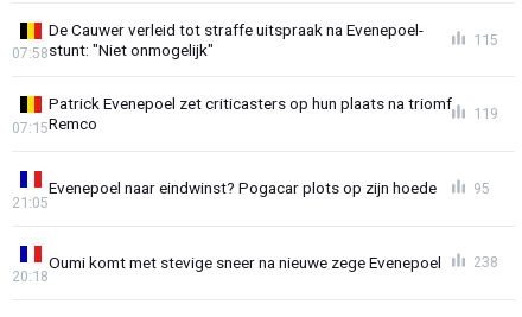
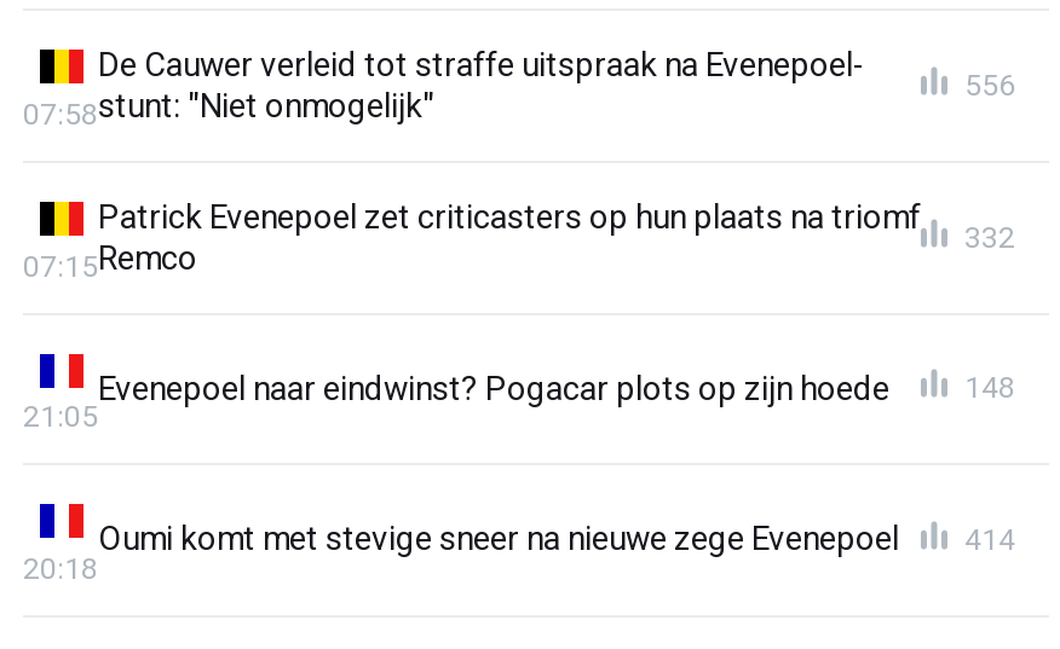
- 115
+ 556

- 119
+ 332

- Evenepoel naar eindwinst? Pogacar plots op zijn hoede 95
+ Evenepoel naar eindwinst? Pogacar plots op zijn hoede 148

- Oumi komt met stevige sneer na nieuwe zege Evenepoel 238
+ Oumi komt met stevige sneer na nieuwe zege Evenepoel 414
